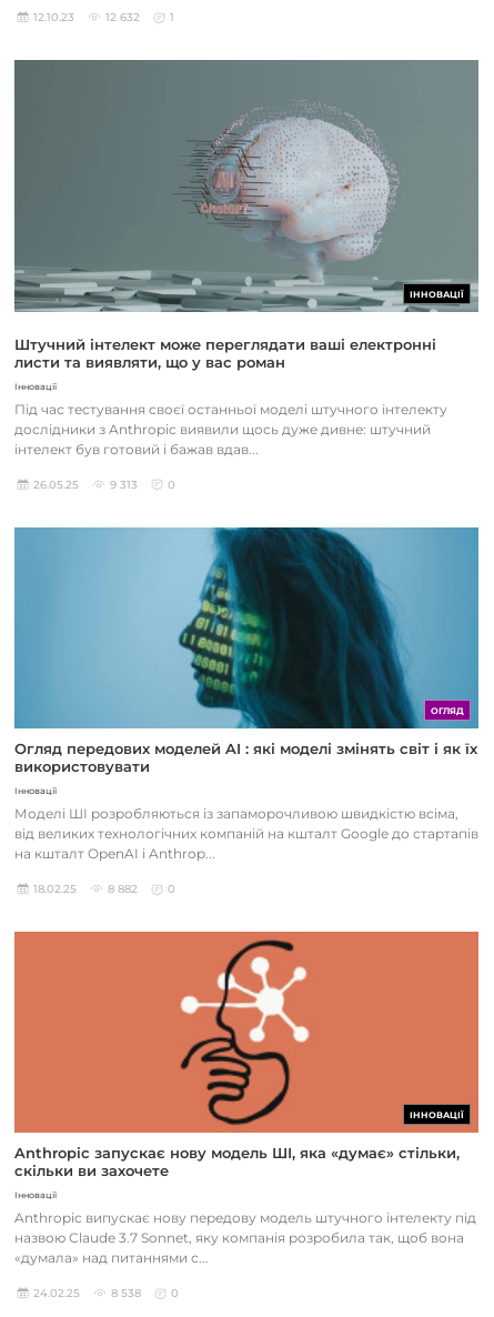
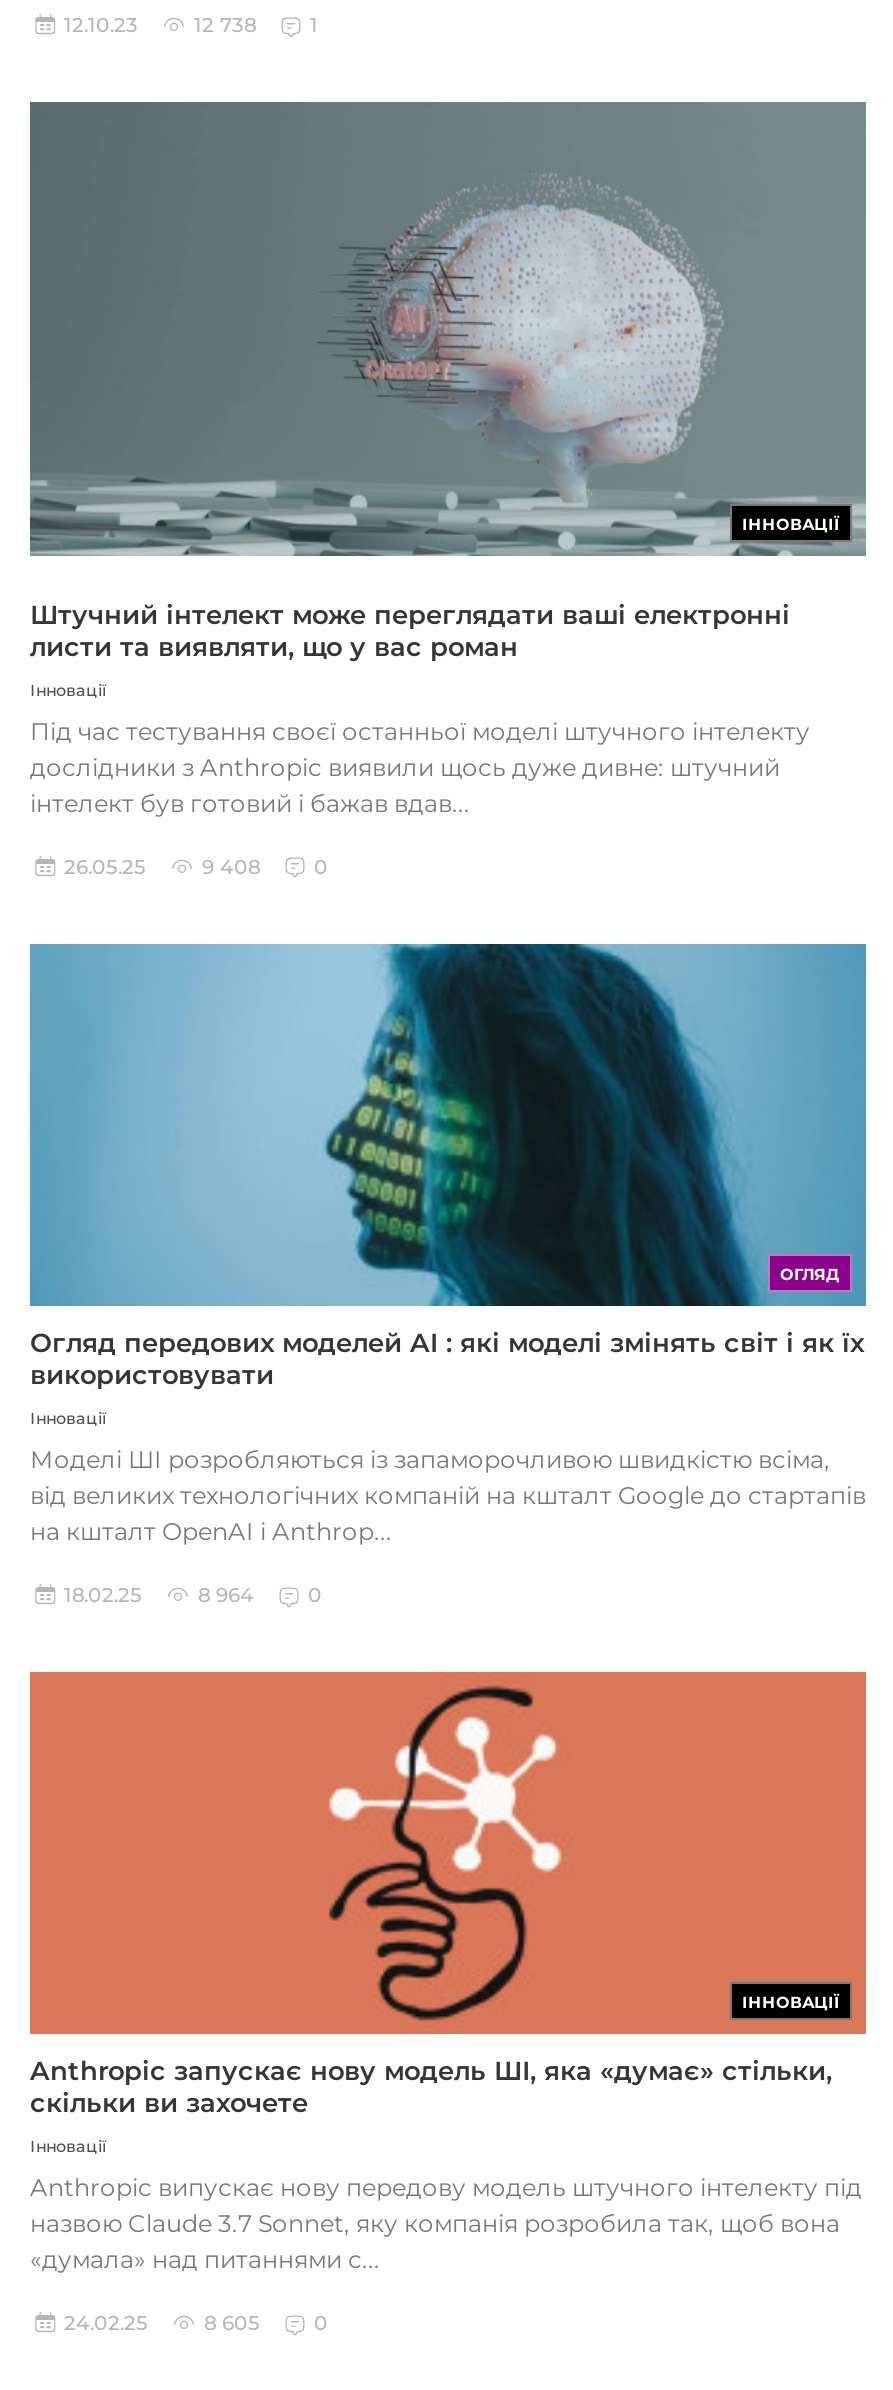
- 12 632
+ 12 738

- 9 313
+ 9 408

- 8 882
+ 8 964

- 8 538
+ 8 605
